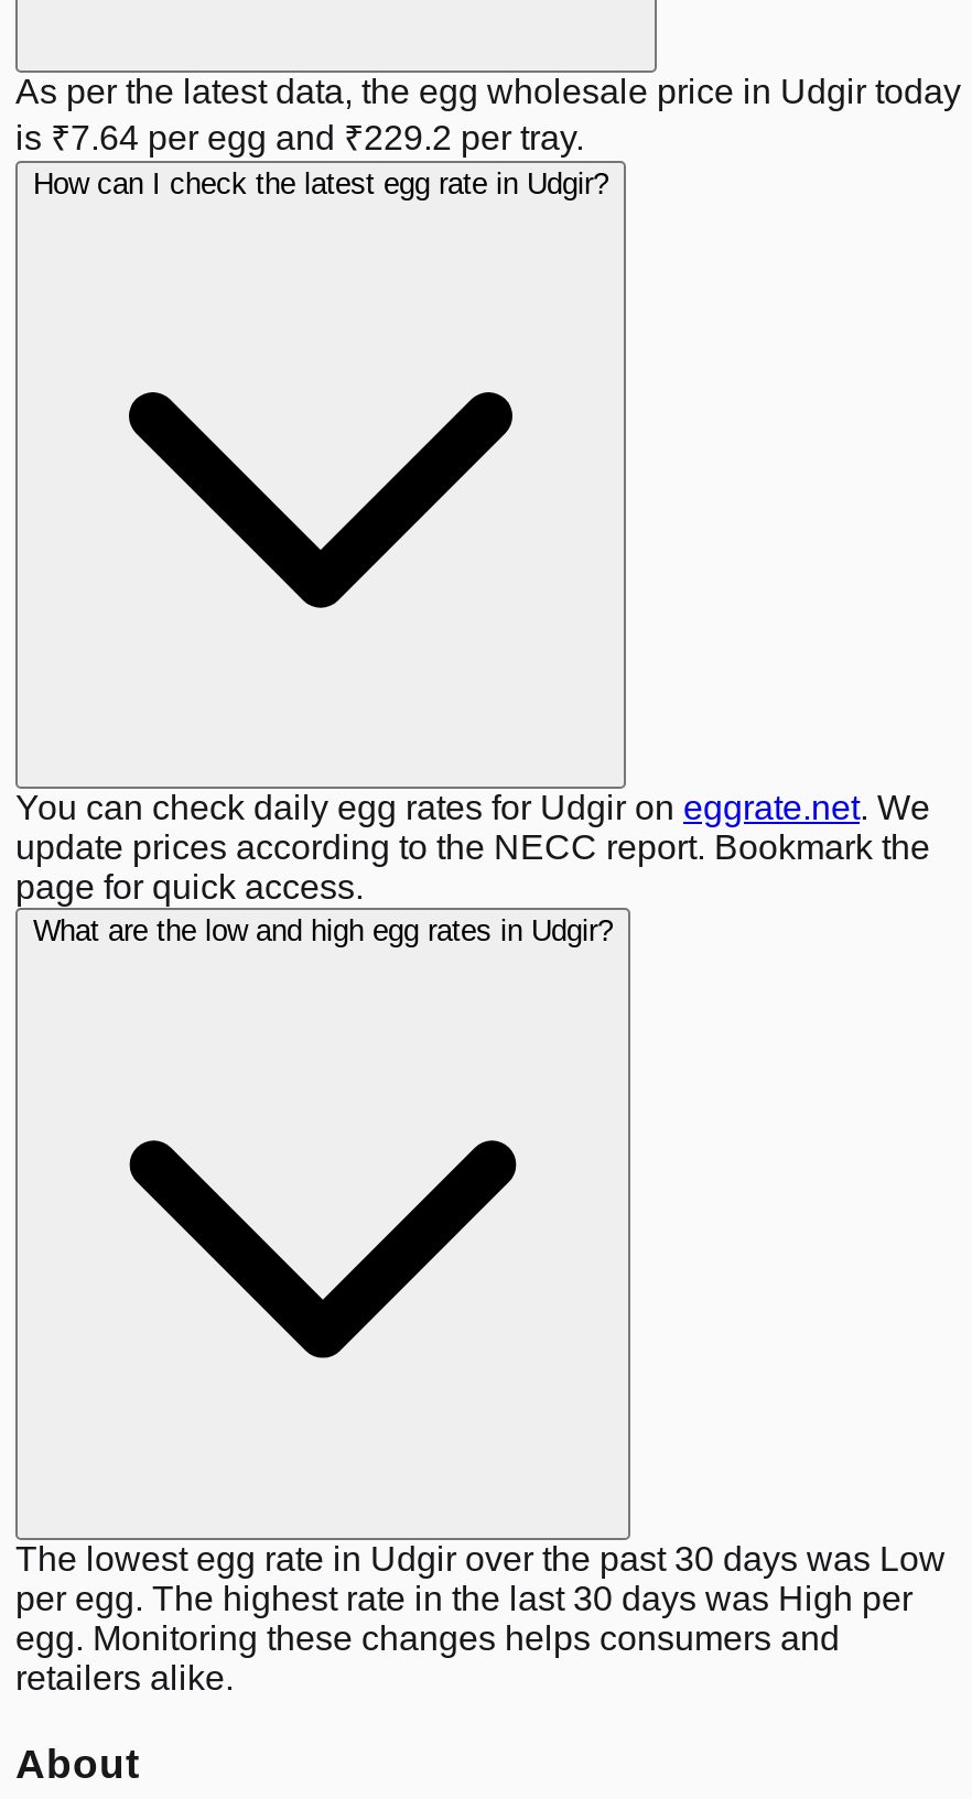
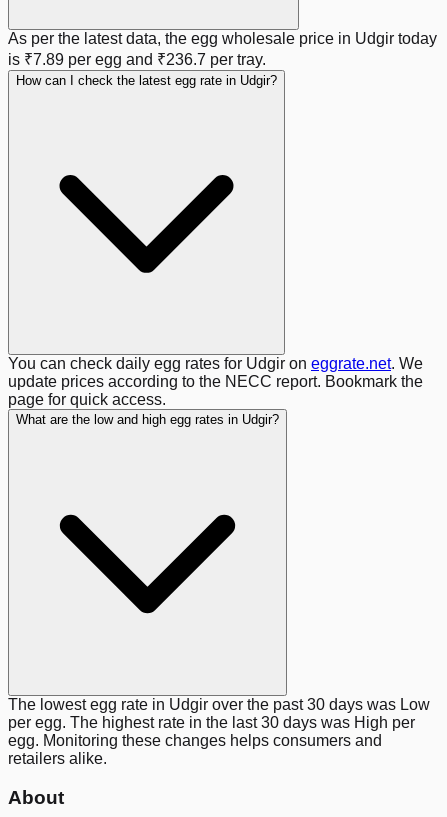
- is ₹7.64 per egg and ₹229.2 per tray.
+ is ₹7.89 per egg and ₹236.7 per tray.
